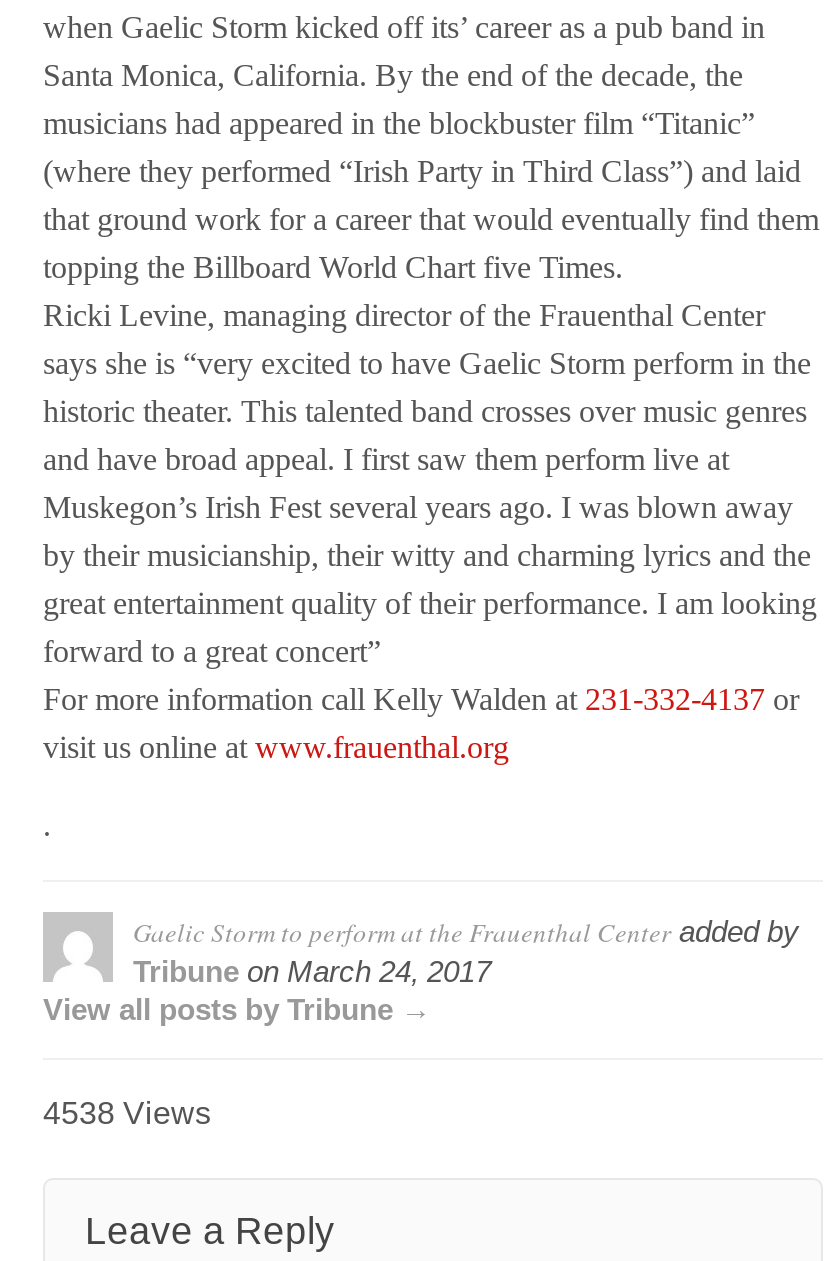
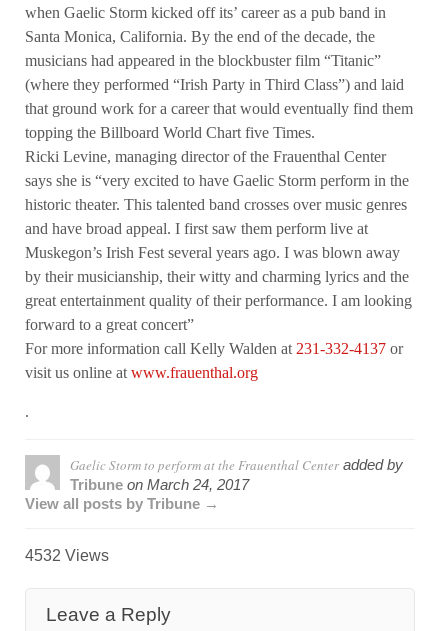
- 4538 Views
+ 4532 Views
